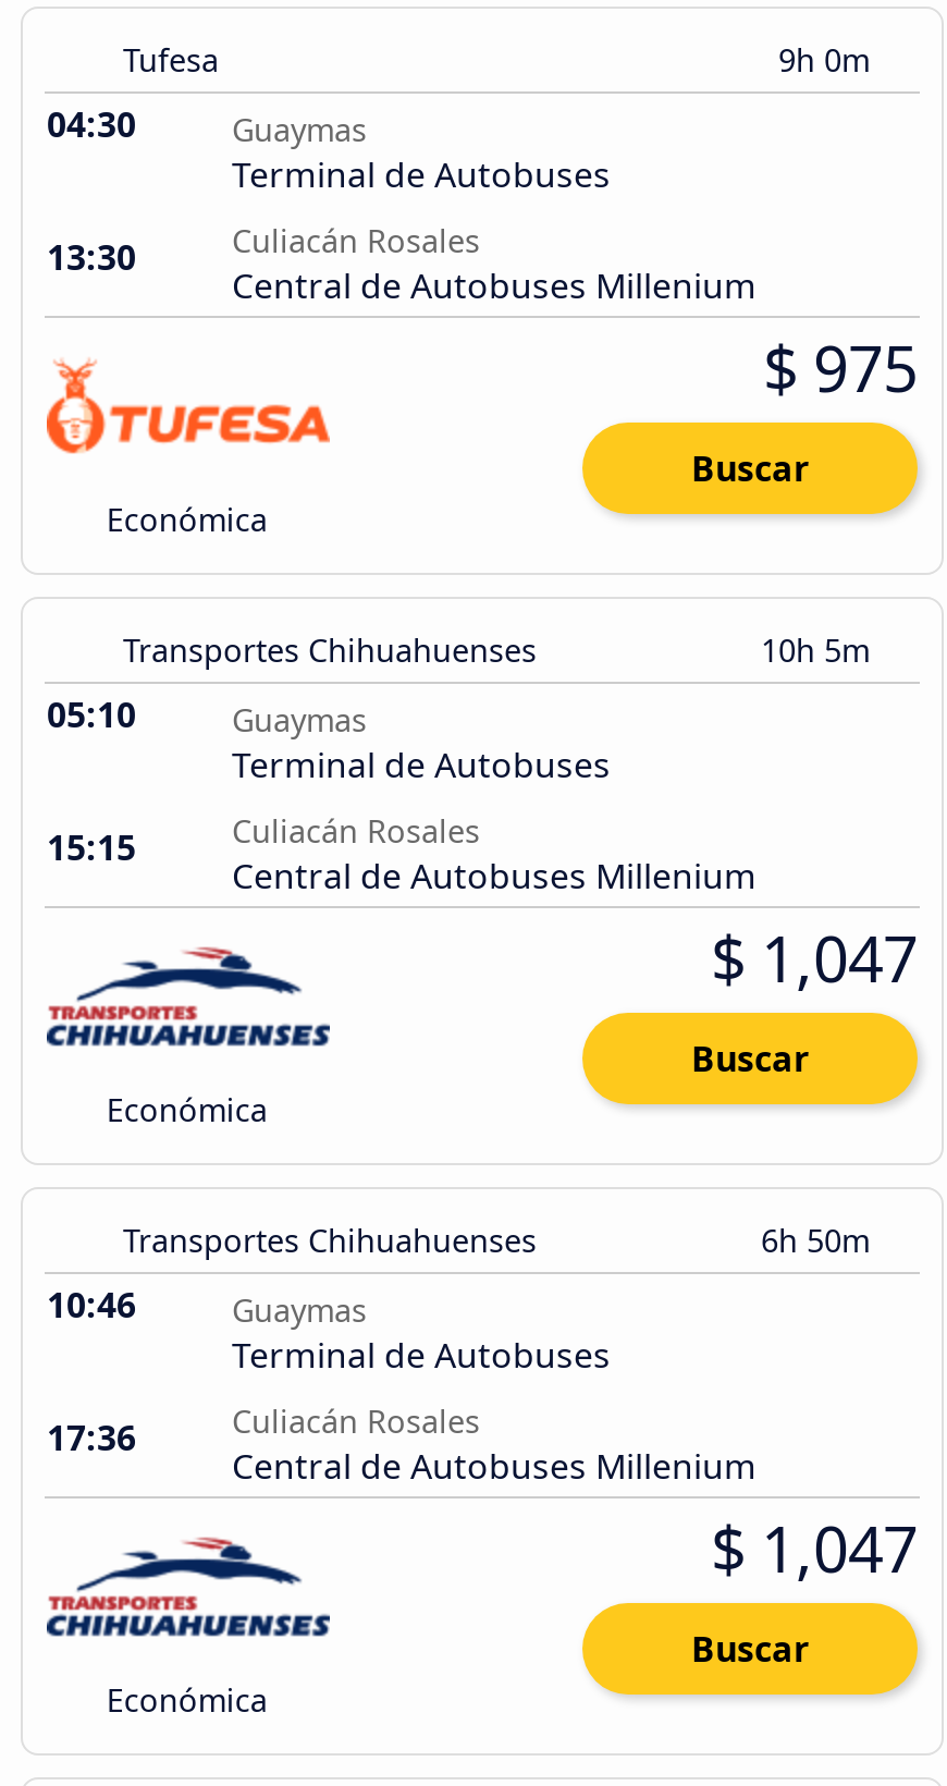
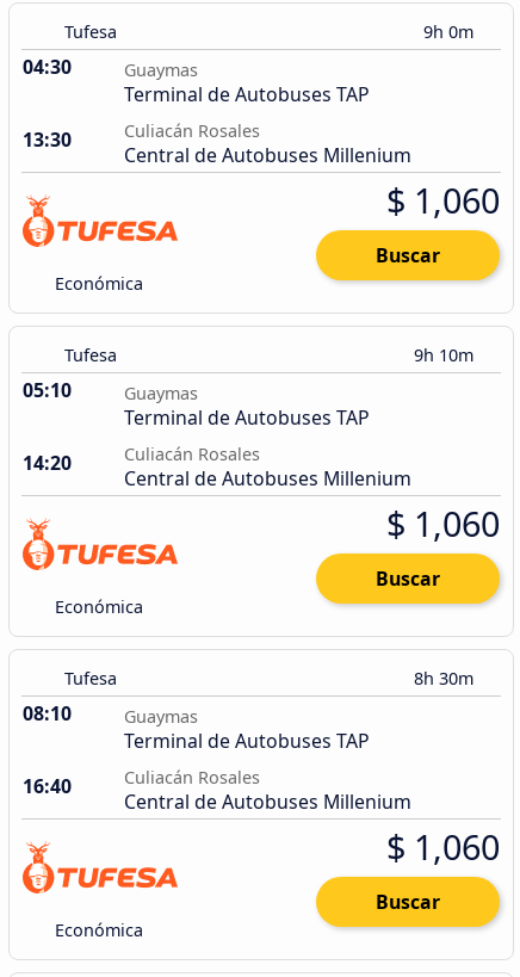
- Terminal de Autobuses
+ Terminal de Autobuses TAP

- $ 975
+ $ 1,060

- Transportes Chihuahuenses
- 10h 5m
+ Tufesa
+ 9h 10m

- Terminal de Autobuses
+ Terminal de Autobuses TAP

- 15:15
+ 14:20

- $ 1,047
+ $ 1,060

- [image]
+ [image]

- Transportes Chihuahuenses
- 6h 50m
- 10:46
+ Tufesa
+ 8h 30m
+ 08:10

- Terminal de Autobuses
+ Terminal de Autobuses TAP

- 17:36
+ 16:40

- $ 1,047
+ $ 1,060

- [image]
+ [image]
